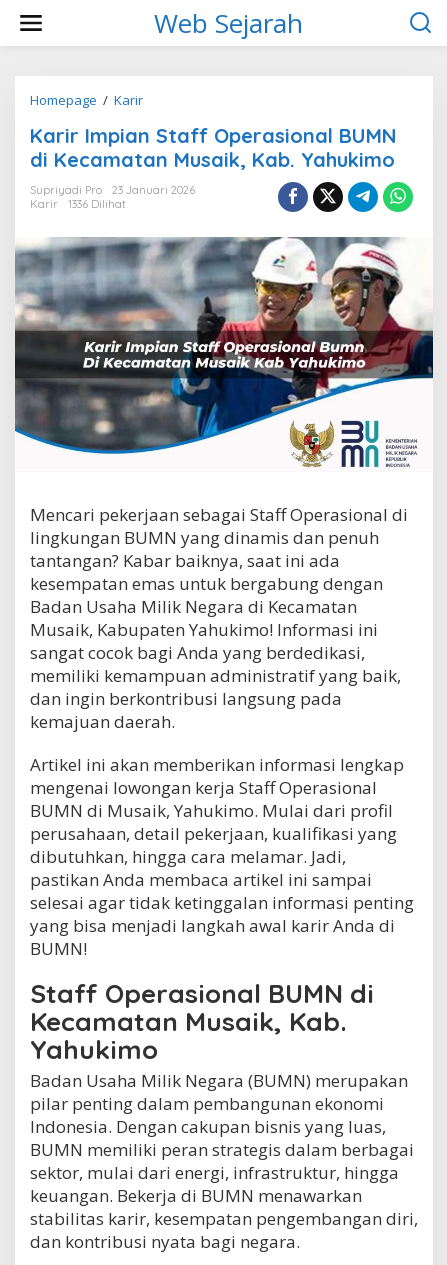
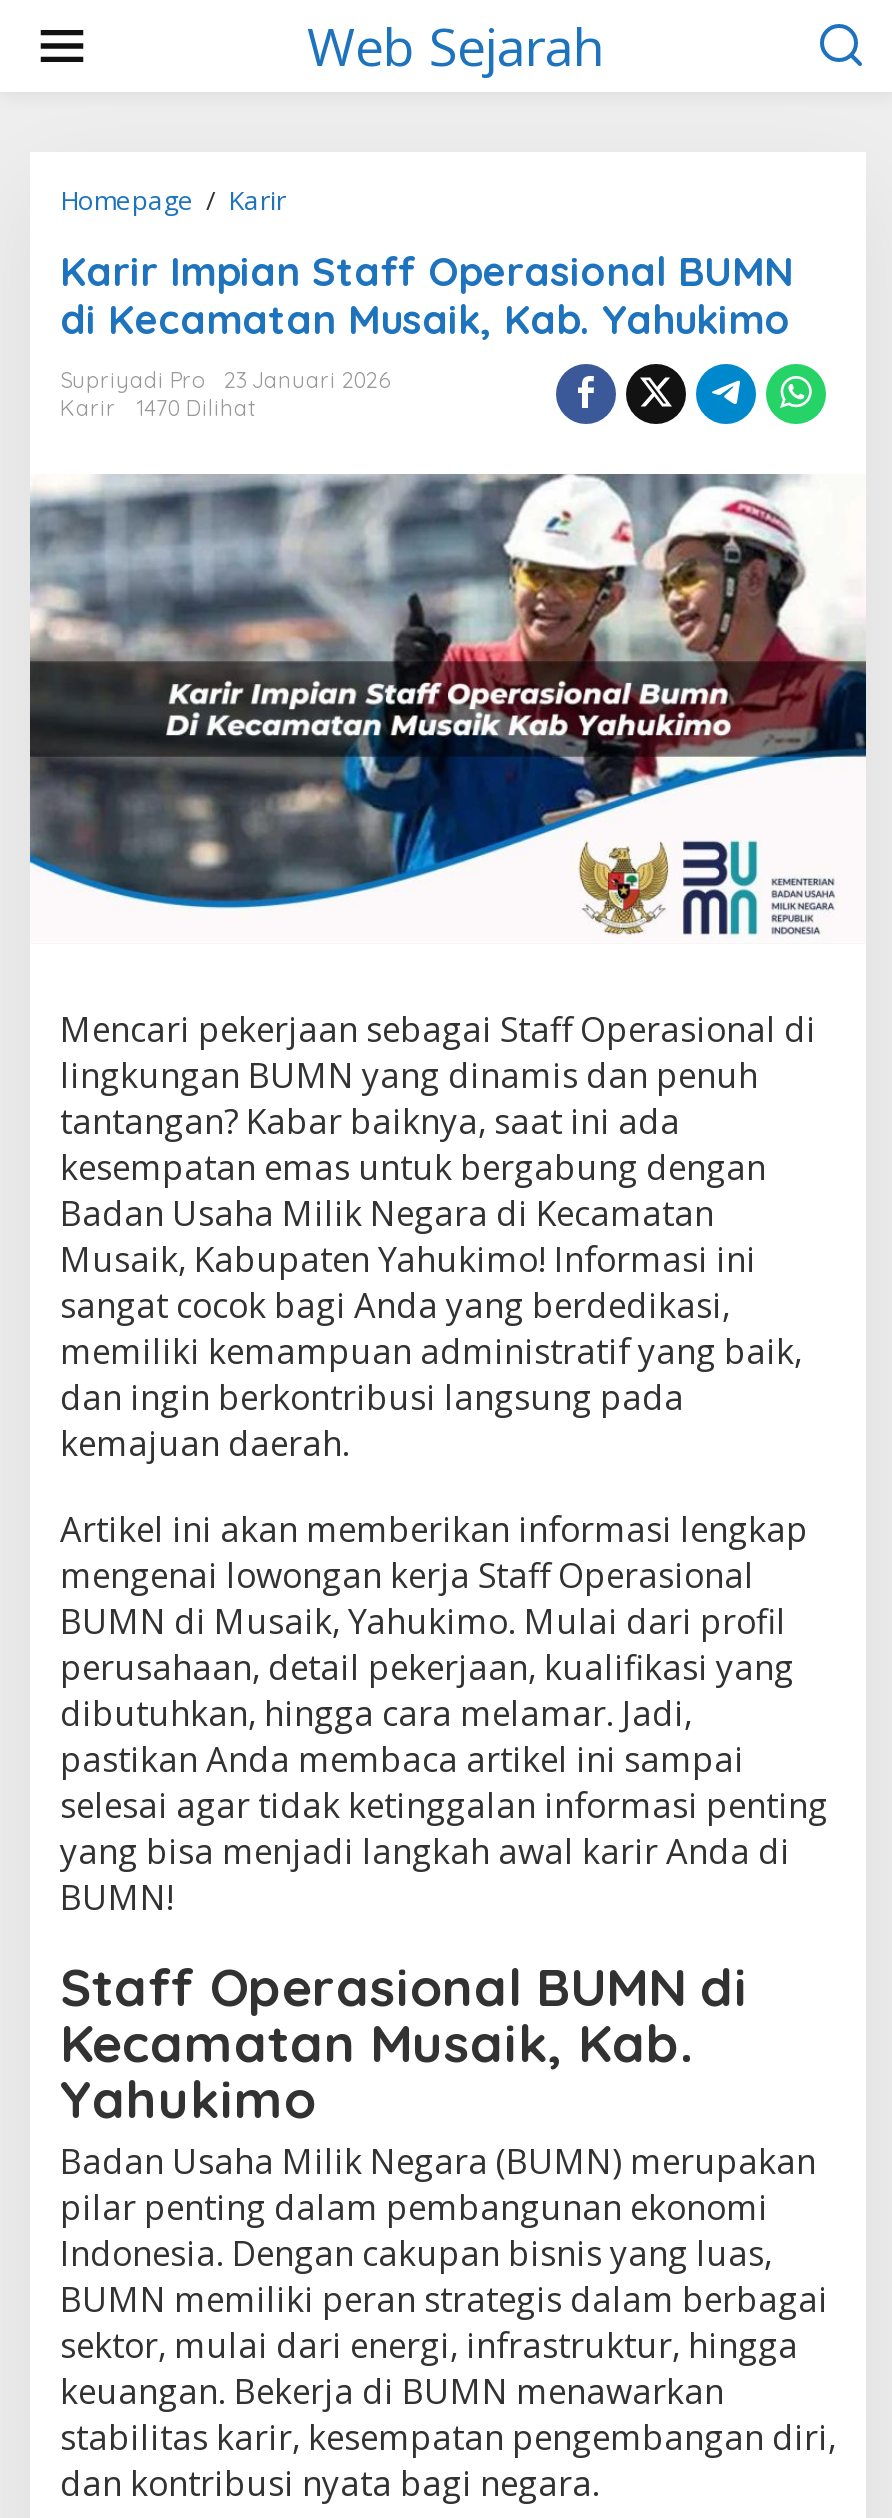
- 1336 Dilihat
+ 1470 Dilihat
